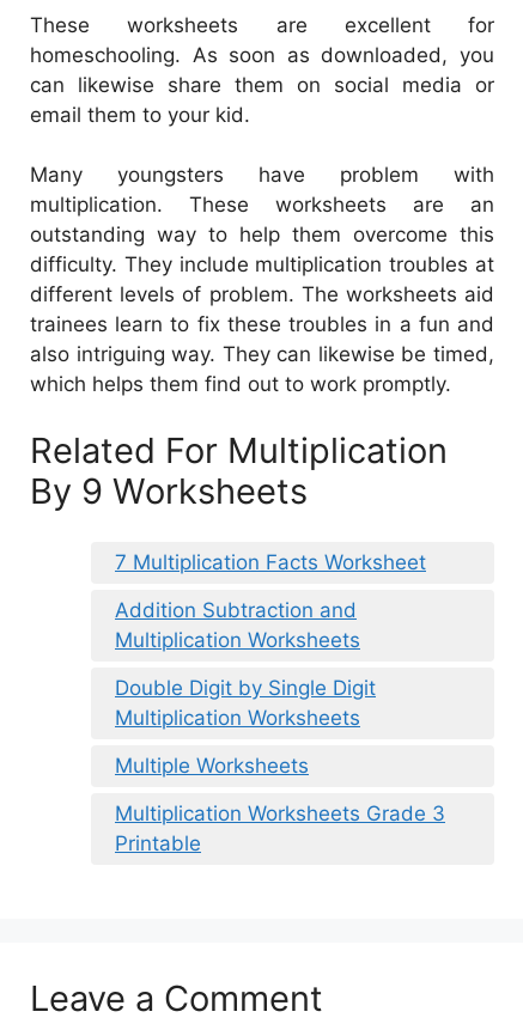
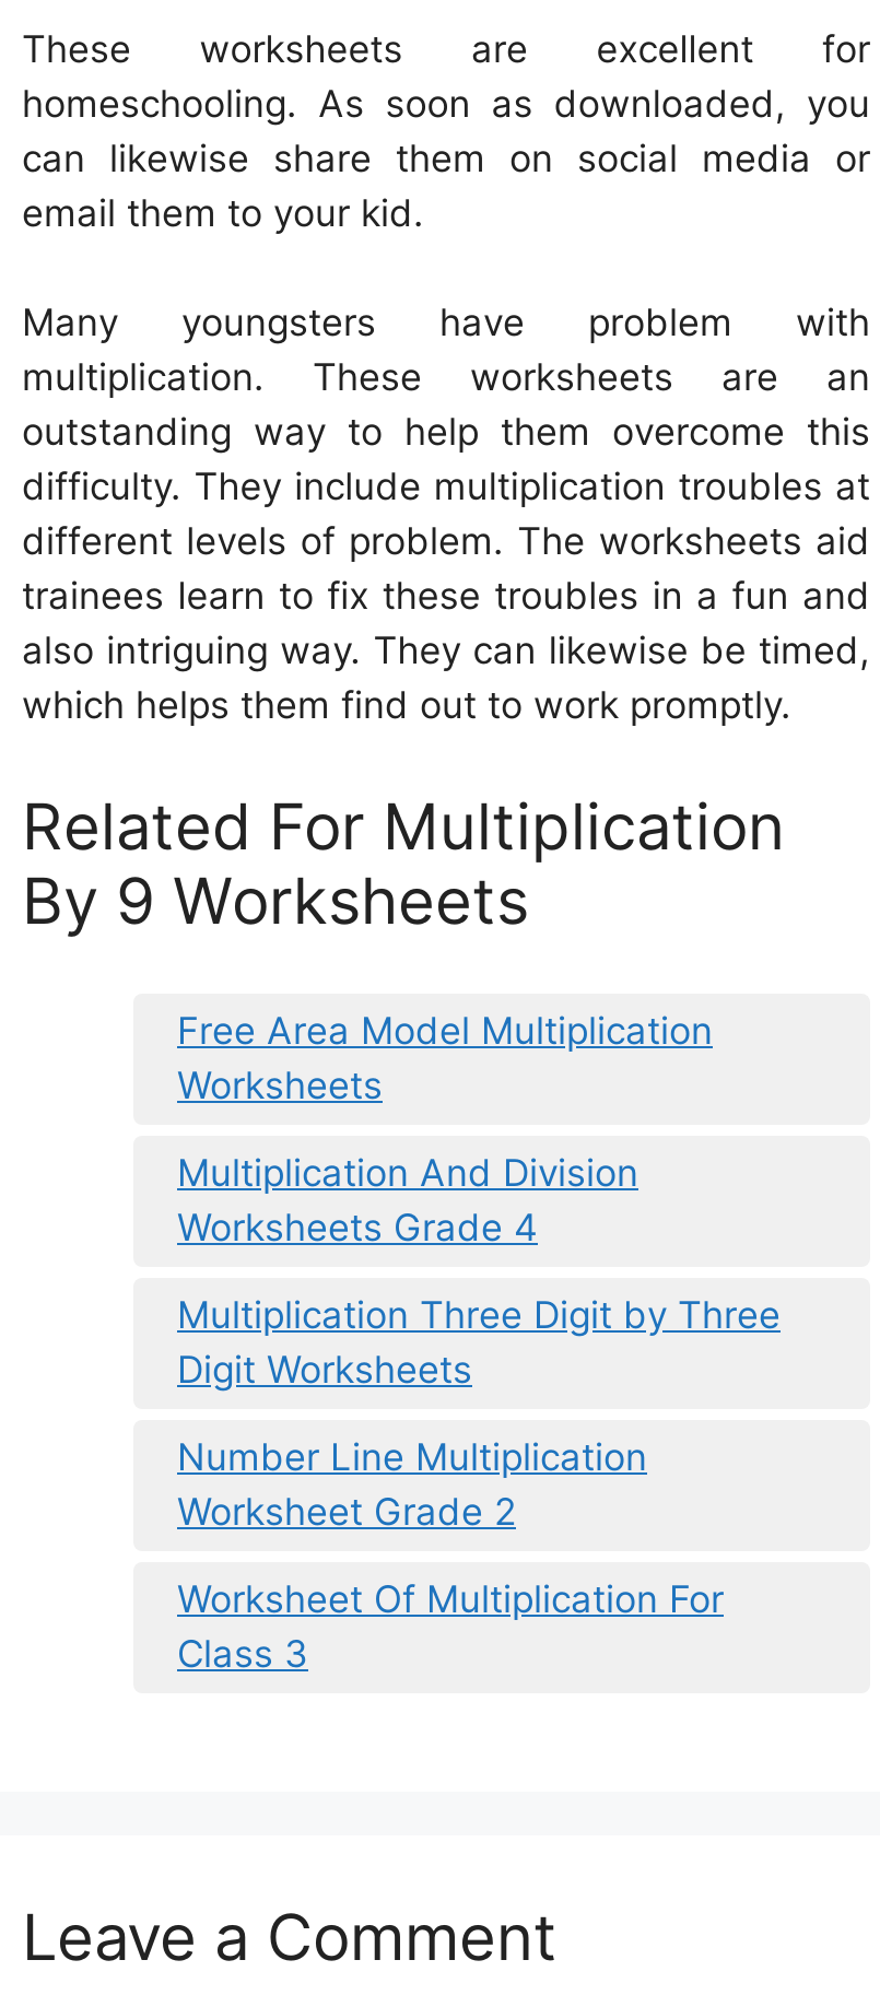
- 7 Multiplication Facts Worksheet
+ Free Area Model Multiplication
+ Worksheets

- Addition Subtraction and
- Multiplication Worksheets
+ Multiplication And Division
+ Worksheets Grade 4

- Double Digit by Single Digit
- Multiplication Worksheets
+ Multiplication Three Digit by Three
+ Digit Worksheets

- Multiple Worksheets
+ Number Line Multiplication
+ Worksheet Grade 2

- Multiplication Worksheets Grade 3
- Printable
+ Worksheet Of Multiplication For
+ Class 3
